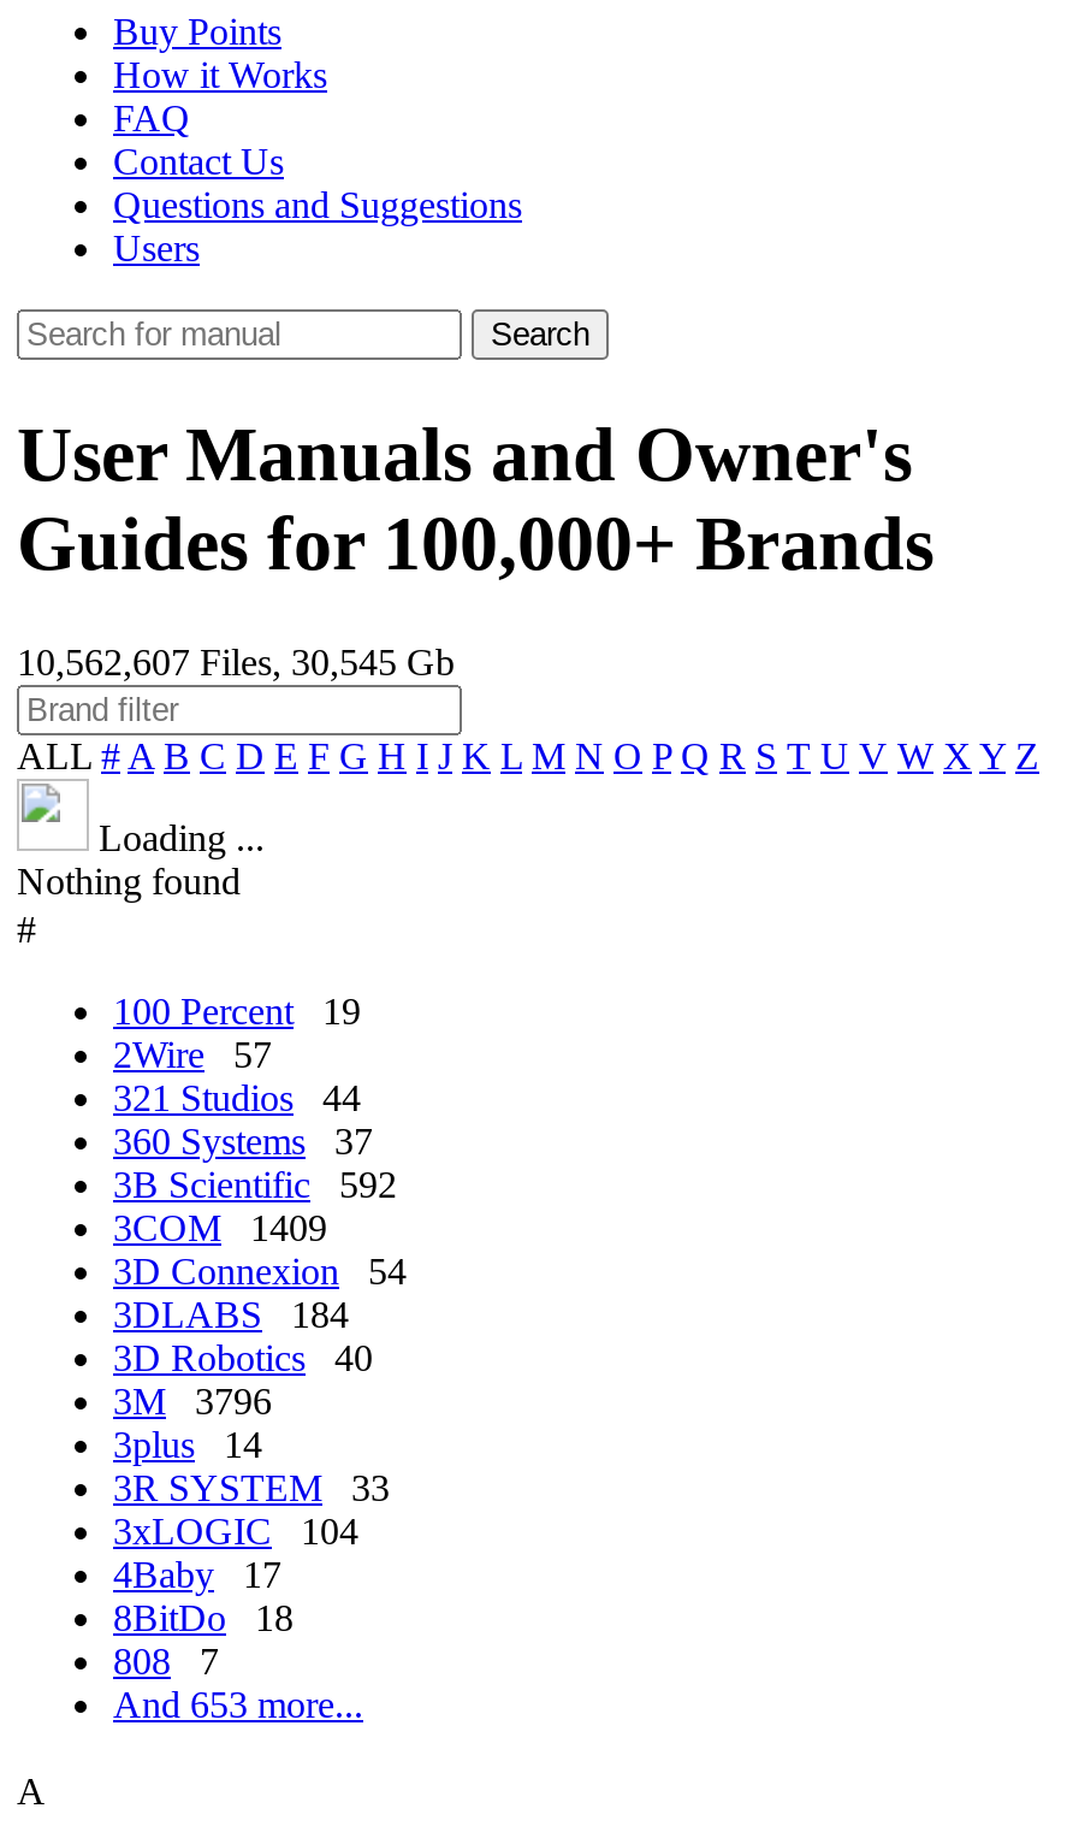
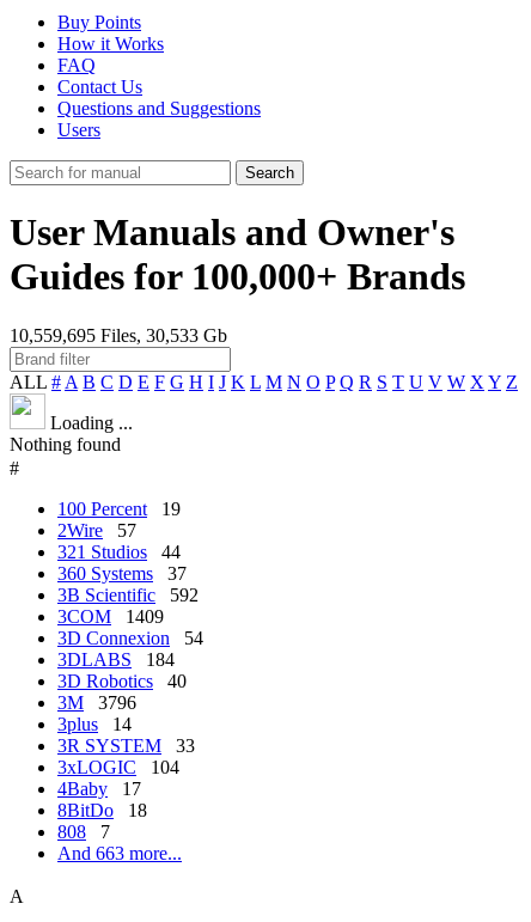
- 10,562,607 Files, 30,545 Gb
+ 10,559,695 Files, 30,533 Gb

- And 653 more...
+ And 663 more...
